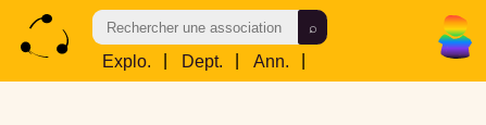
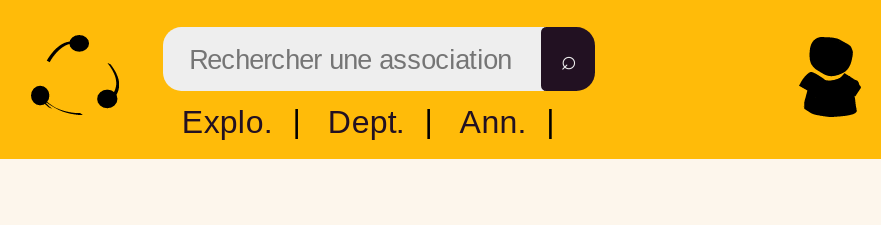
- [image]
+ [image]
